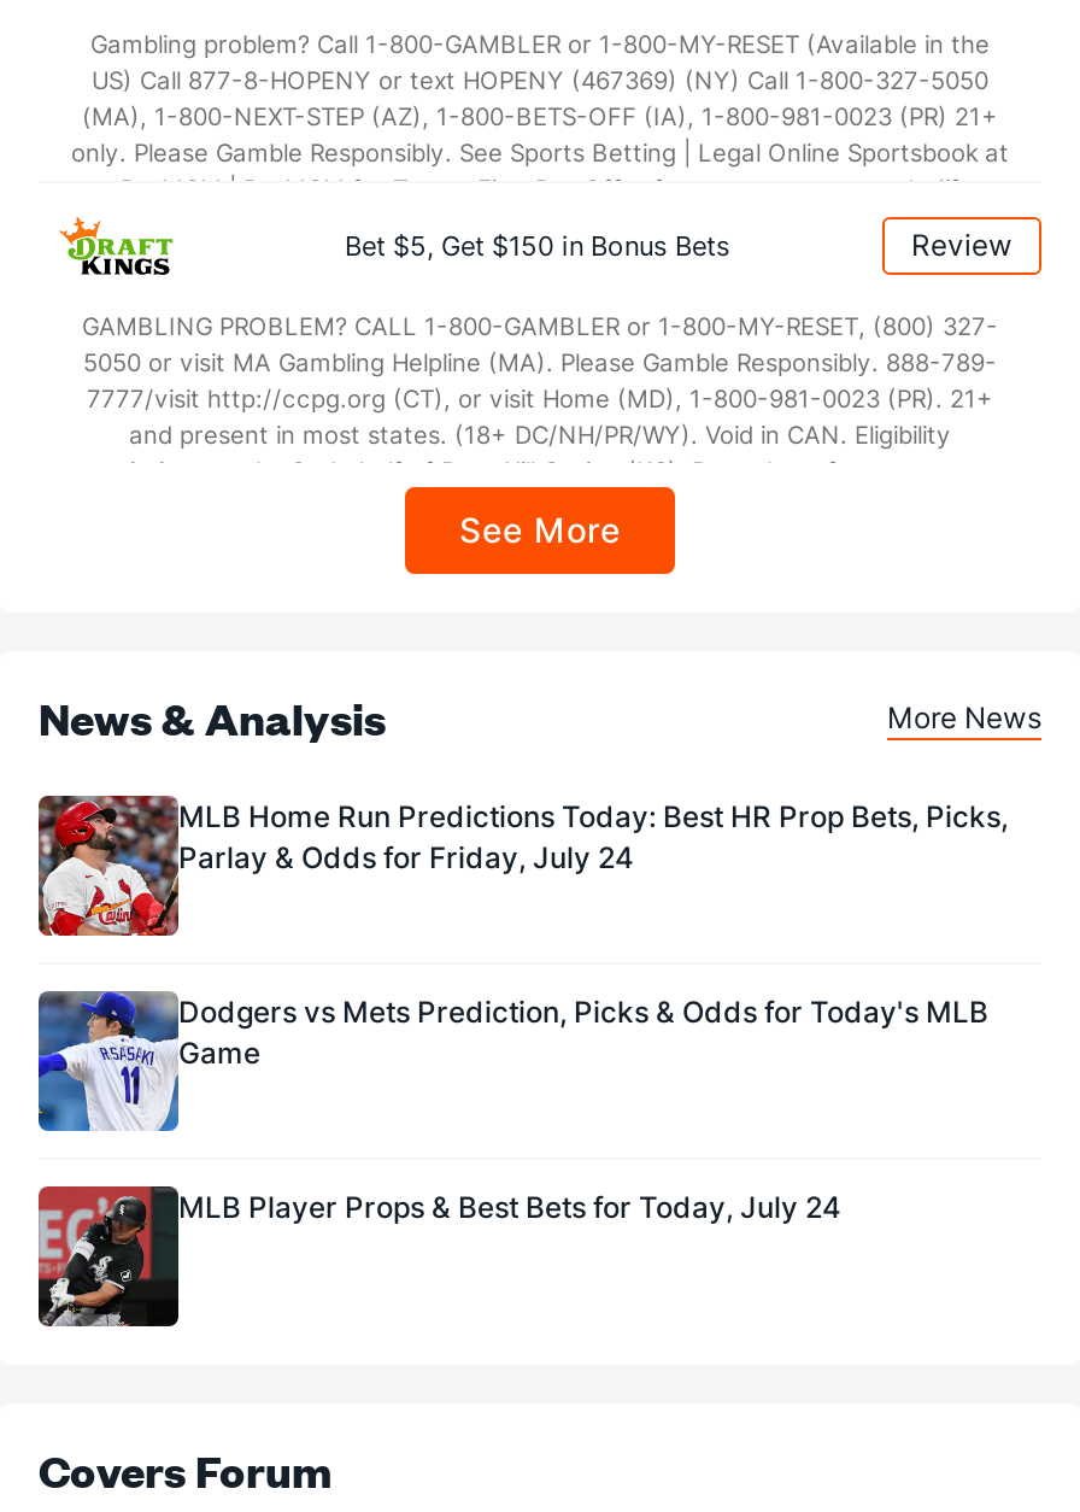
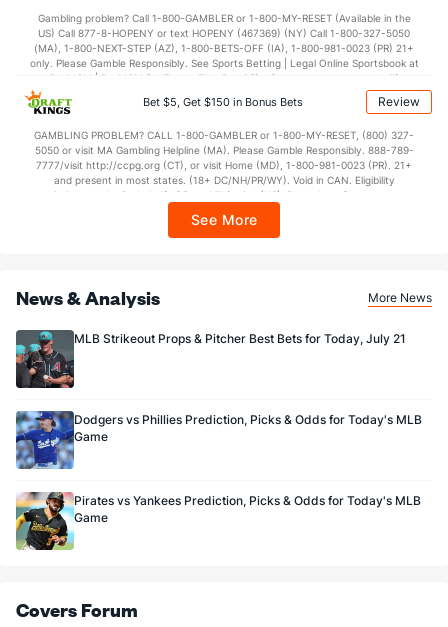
- [image]
- MLB Home Run Predictions Today: Best HR Prop Bets, Picks,
- Parlay & Odds for Friday, July 24
+ [image]
+ MLB Strikeout Props & Pitcher Best Bets for Today, July 21

- [image]
- Dodgers vs Mets Prediction, Picks & Odds for Today's MLB
+ [image]
+ Dodgers vs Phillies Prediction, Picks & Odds for Today's MLB

- [image]
- MLB Player Props & Best Bets for Today, July 24
+ [image]
+ Pirates vs Yankees Prediction, Picks & Odds for Today's MLB
+ Game
